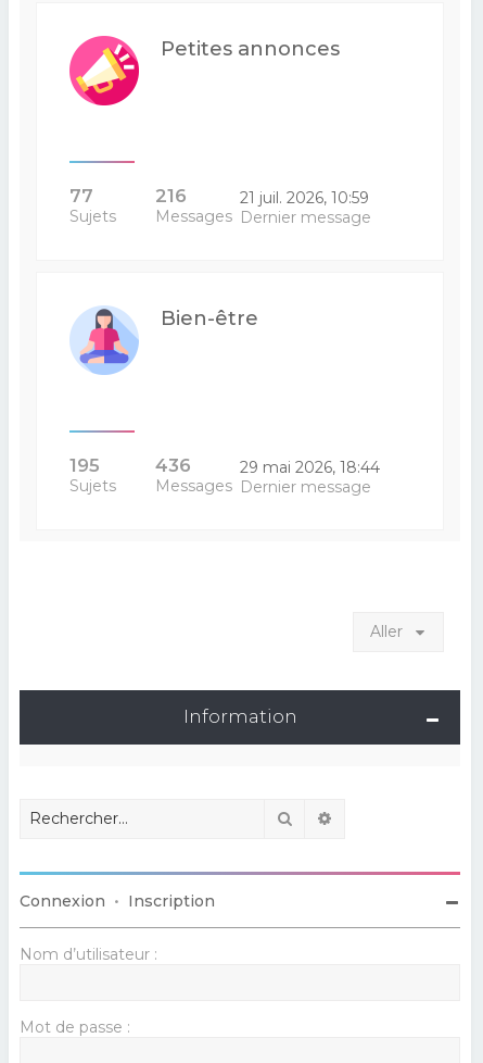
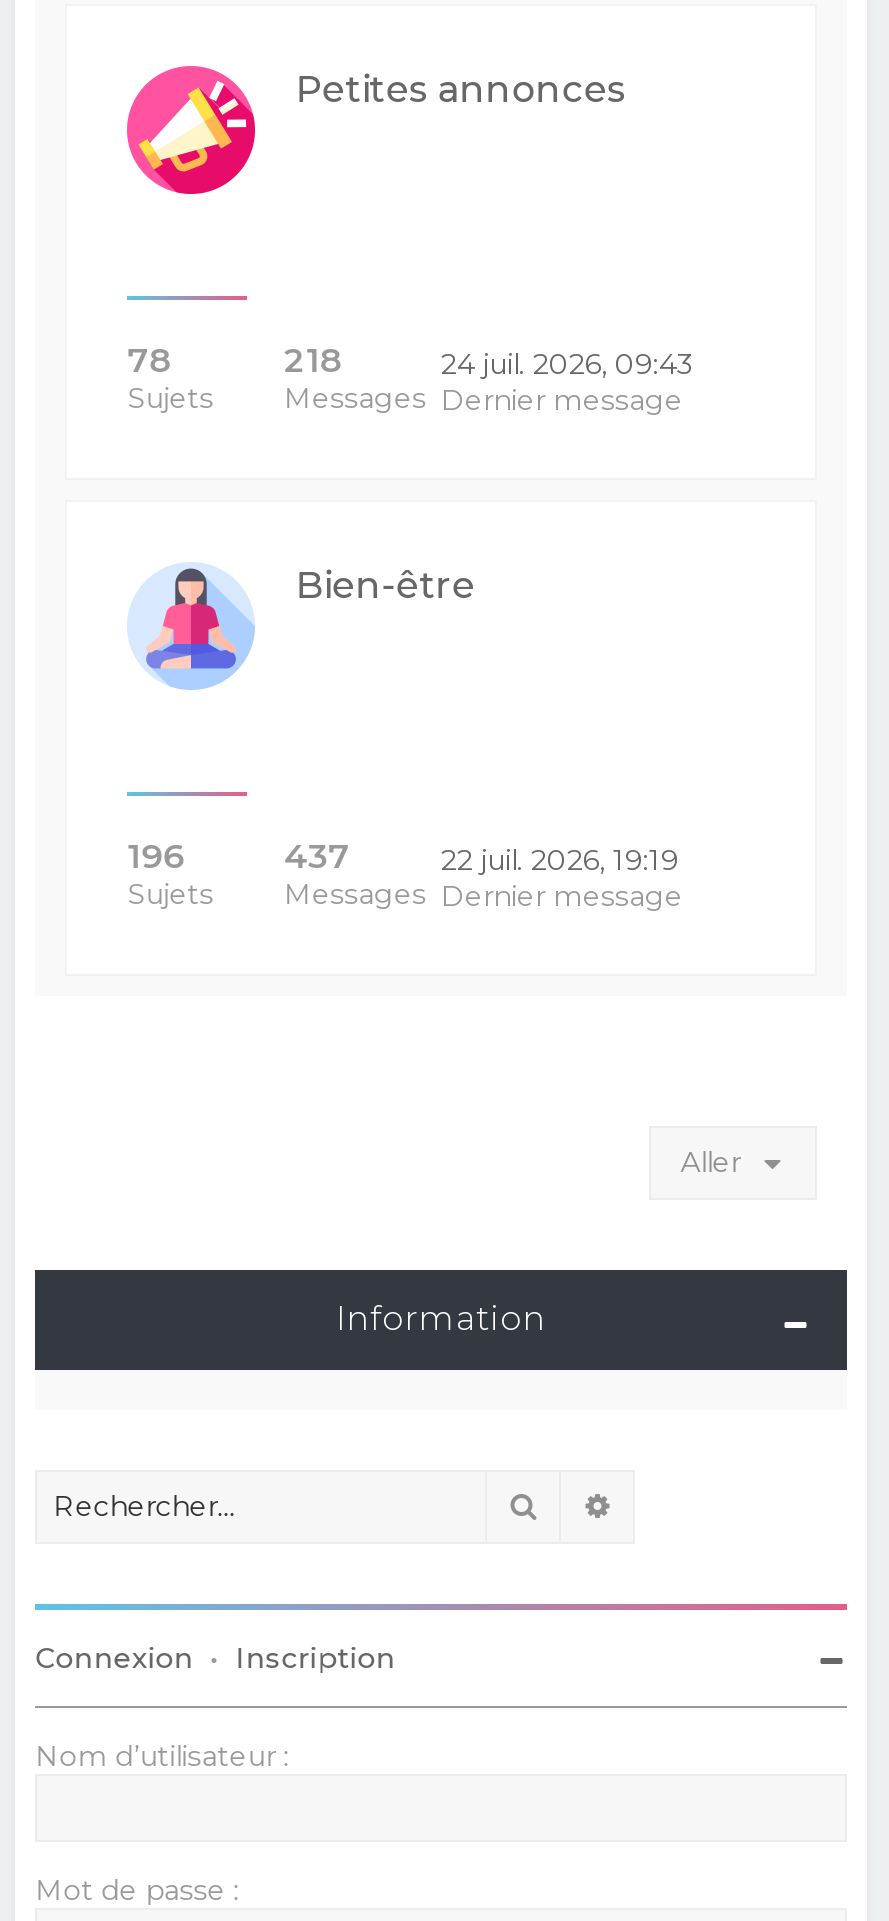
- 77
+ 78

- 216
+ 218

- 21 juil. 2026, 10:59
+ 24 juil. 2026, 09:43

- 195
+ 196

- 436
+ 437

- 29 mai 2026, 18:44
+ 22 juil. 2026, 19:19
